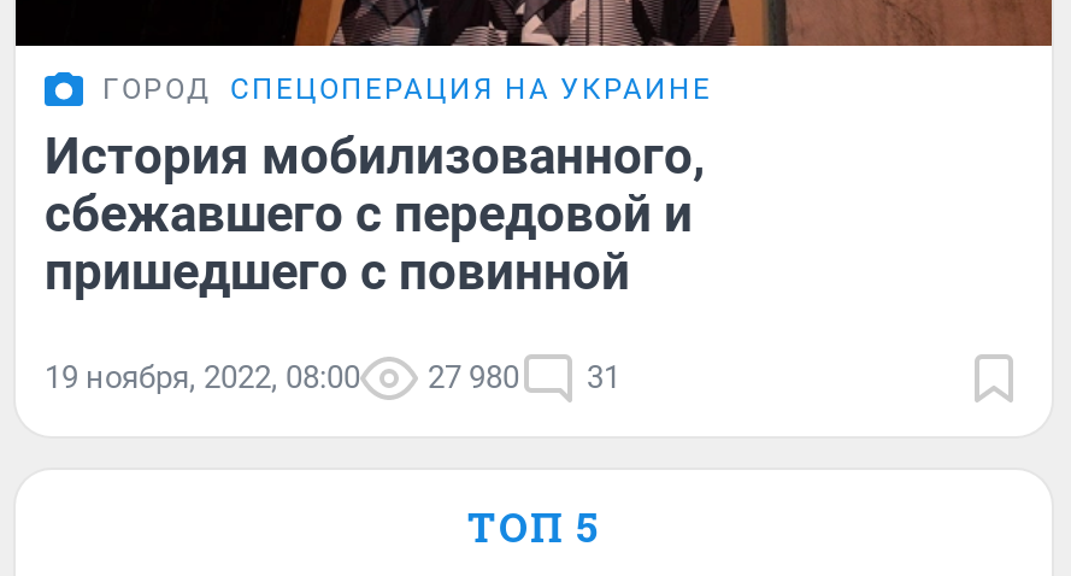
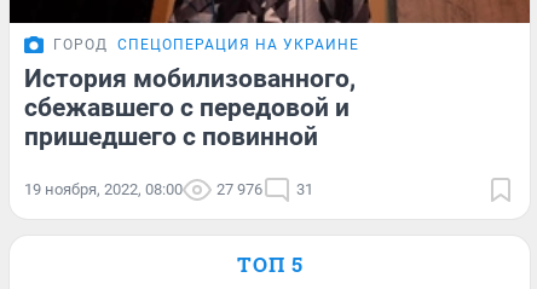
- 19 ноября, 2022, 08:00 27 980 31
+ 19 ноября, 2022, 08:00 27 976 31
